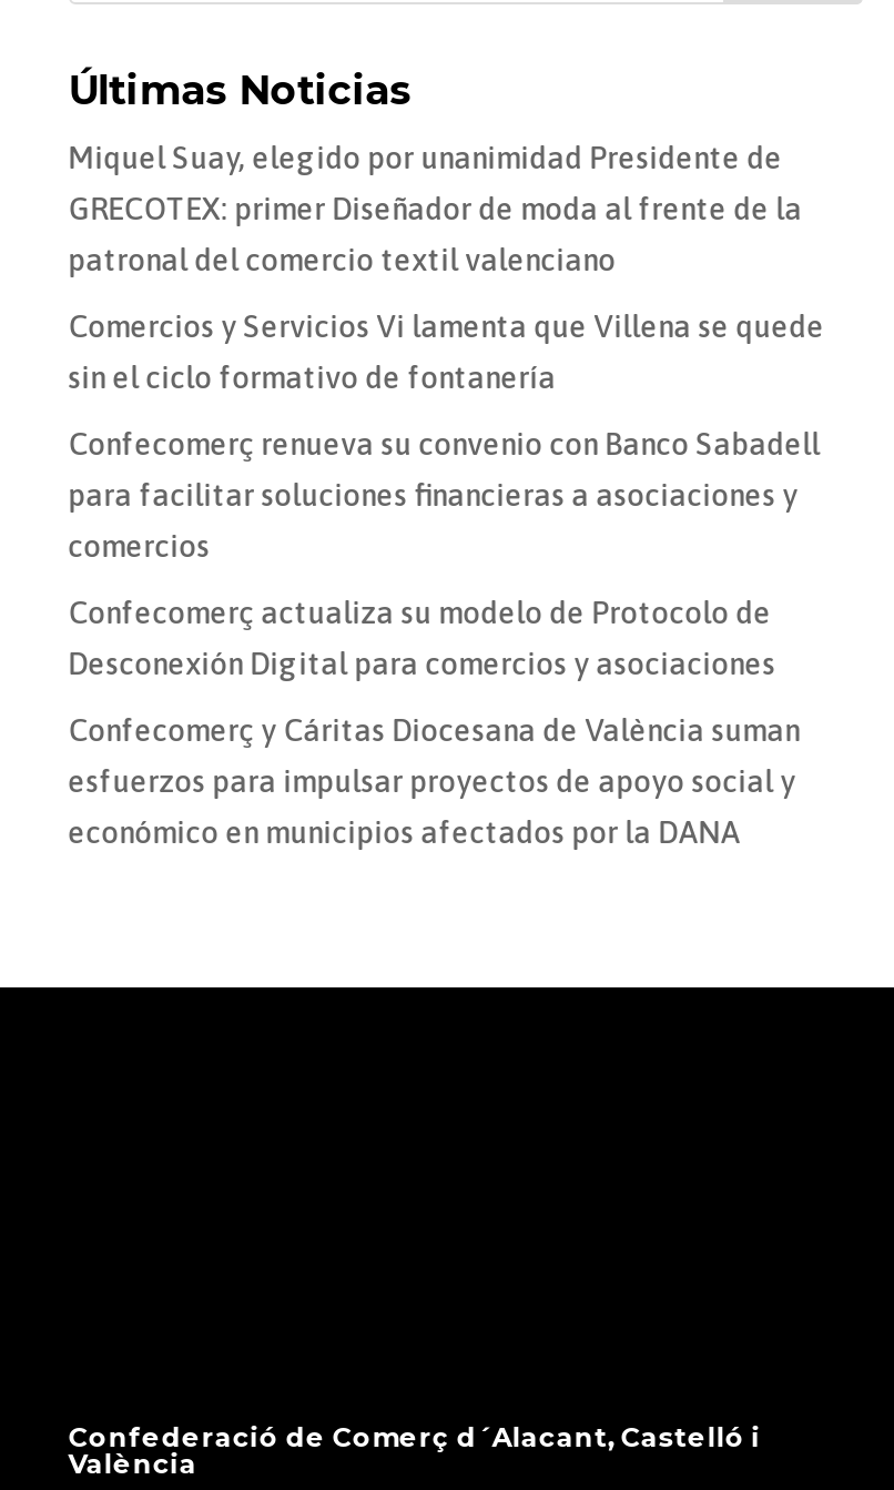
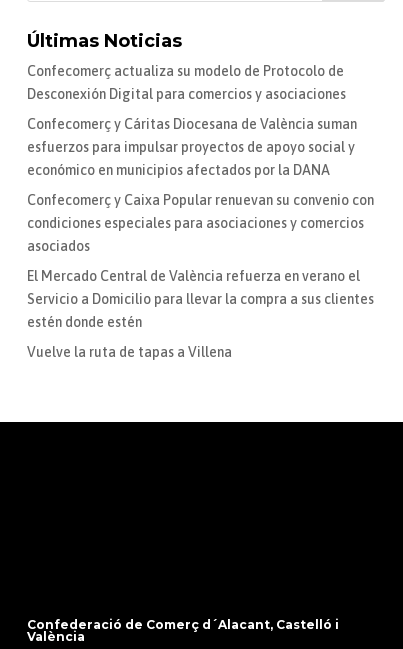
- Miquel Suay, elegido por unanimidad Presidente de
- GRECOTEX: primer Diseñador de moda al frente de la
- patronal del comercio textil valenciano
- Comercios y Servicios Vi lamenta que Villena se quede
- sin el ciclo formativo de fontanería
- Confecomerç renueva su convenio con Banco Sabadell
- para facilitar soluciones financieras a asociaciones y
- comercios

moved up: Confecomerç actualiza su modelo de Protocolo de | Desconexión Digital para comercios y asociaciones | Confecomerç y Cáritas Diocesana de València suman | esfuerzos para impulsar proyectos de apoyo social y | económico en municipios afectados por la DANA

+ Confecomerç y Caixa Popular renuevan su convenio con
+ condiciones especiales para asociaciones y comercios
+ asociados
+ El Mercado Central de València refuerza en verano el
+ Servicio a Domicilio para llevar la compra a sus clientes
+ estén donde estén
+ Vuelve la ruta de tapas a Villena
